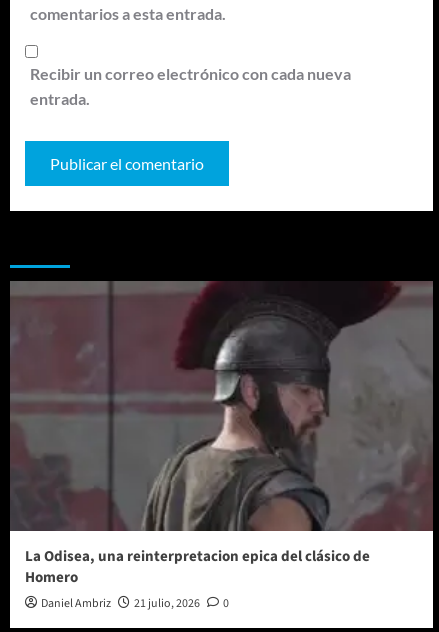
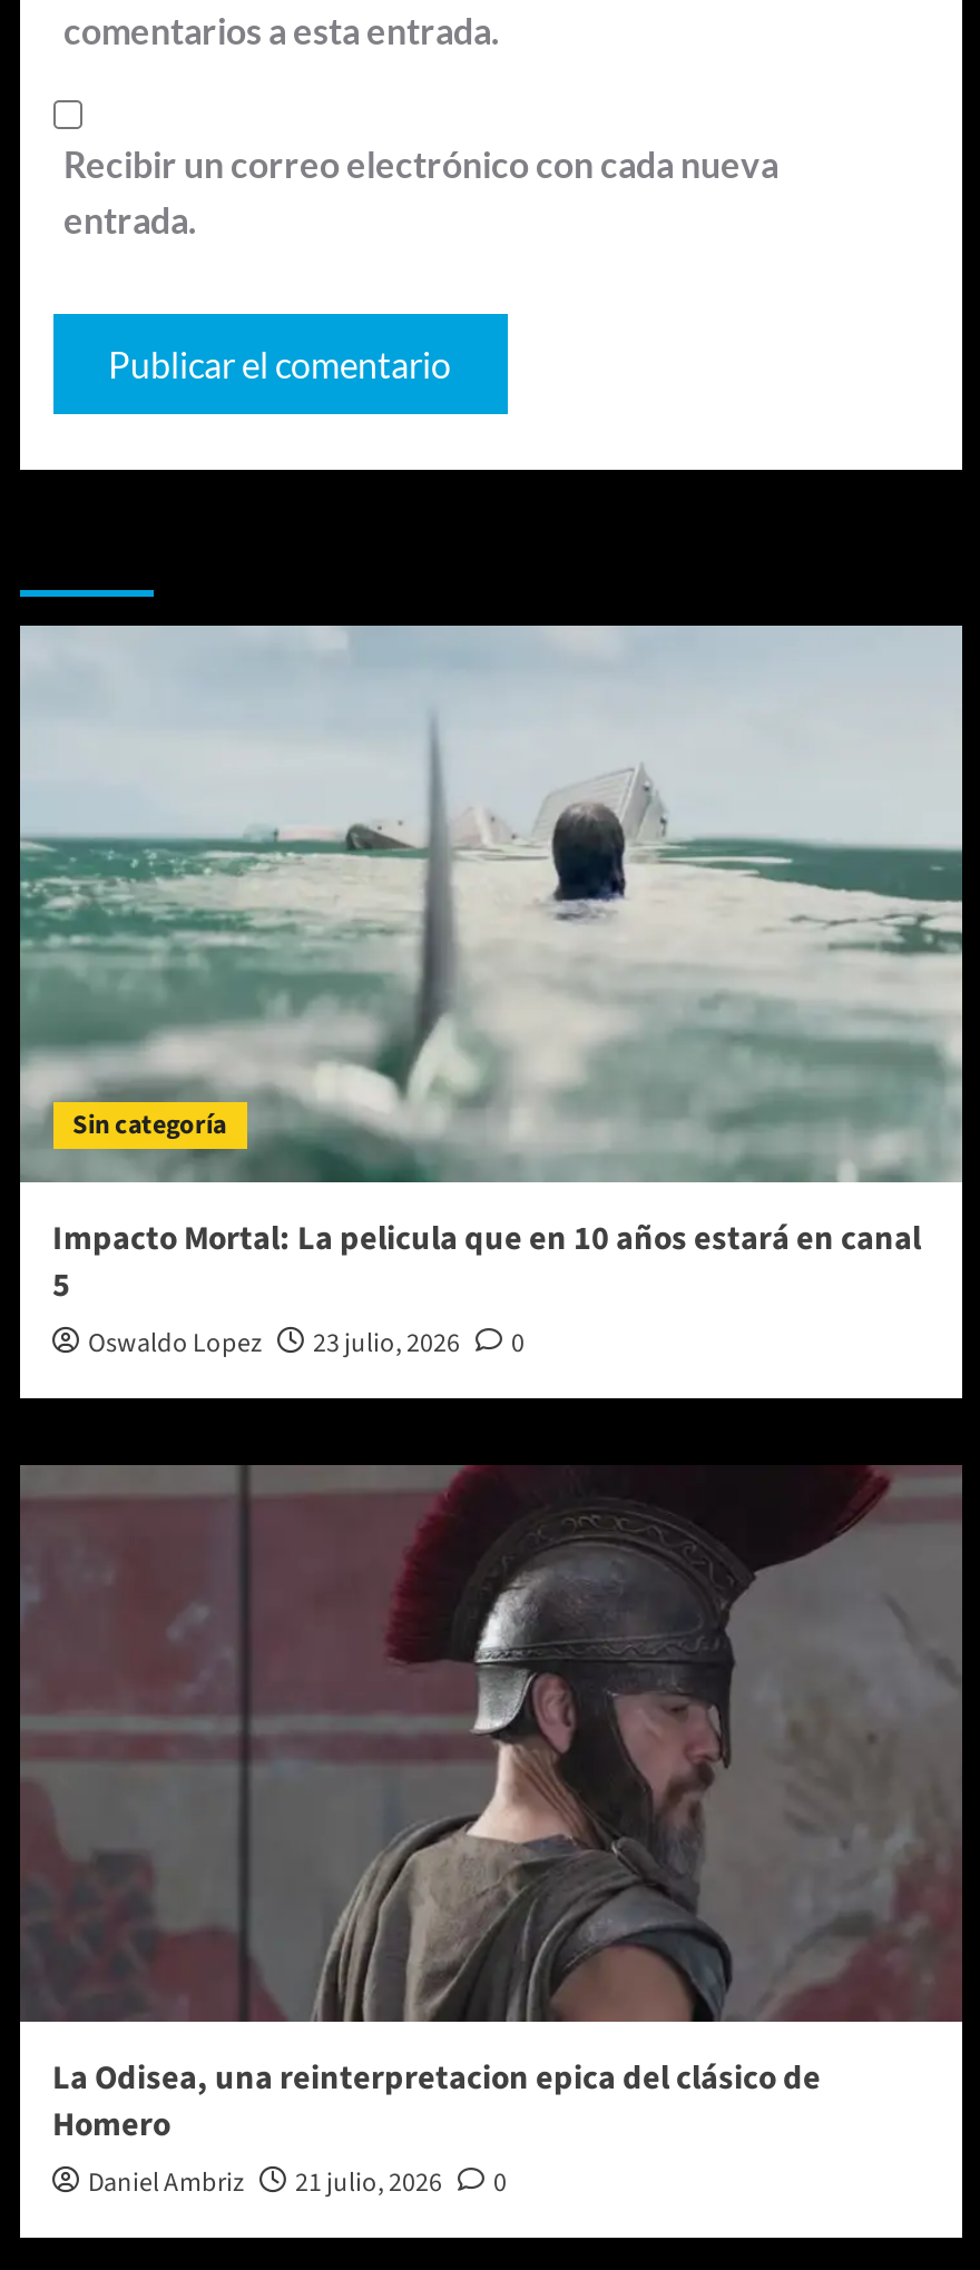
+ [image]
+ Sin categoría
+ Impacto Mortal: La pelicula que en 10 años estará en canal
+ 5
+ Oswaldo Lopez
+ 23 julio, 2026
+ 0
